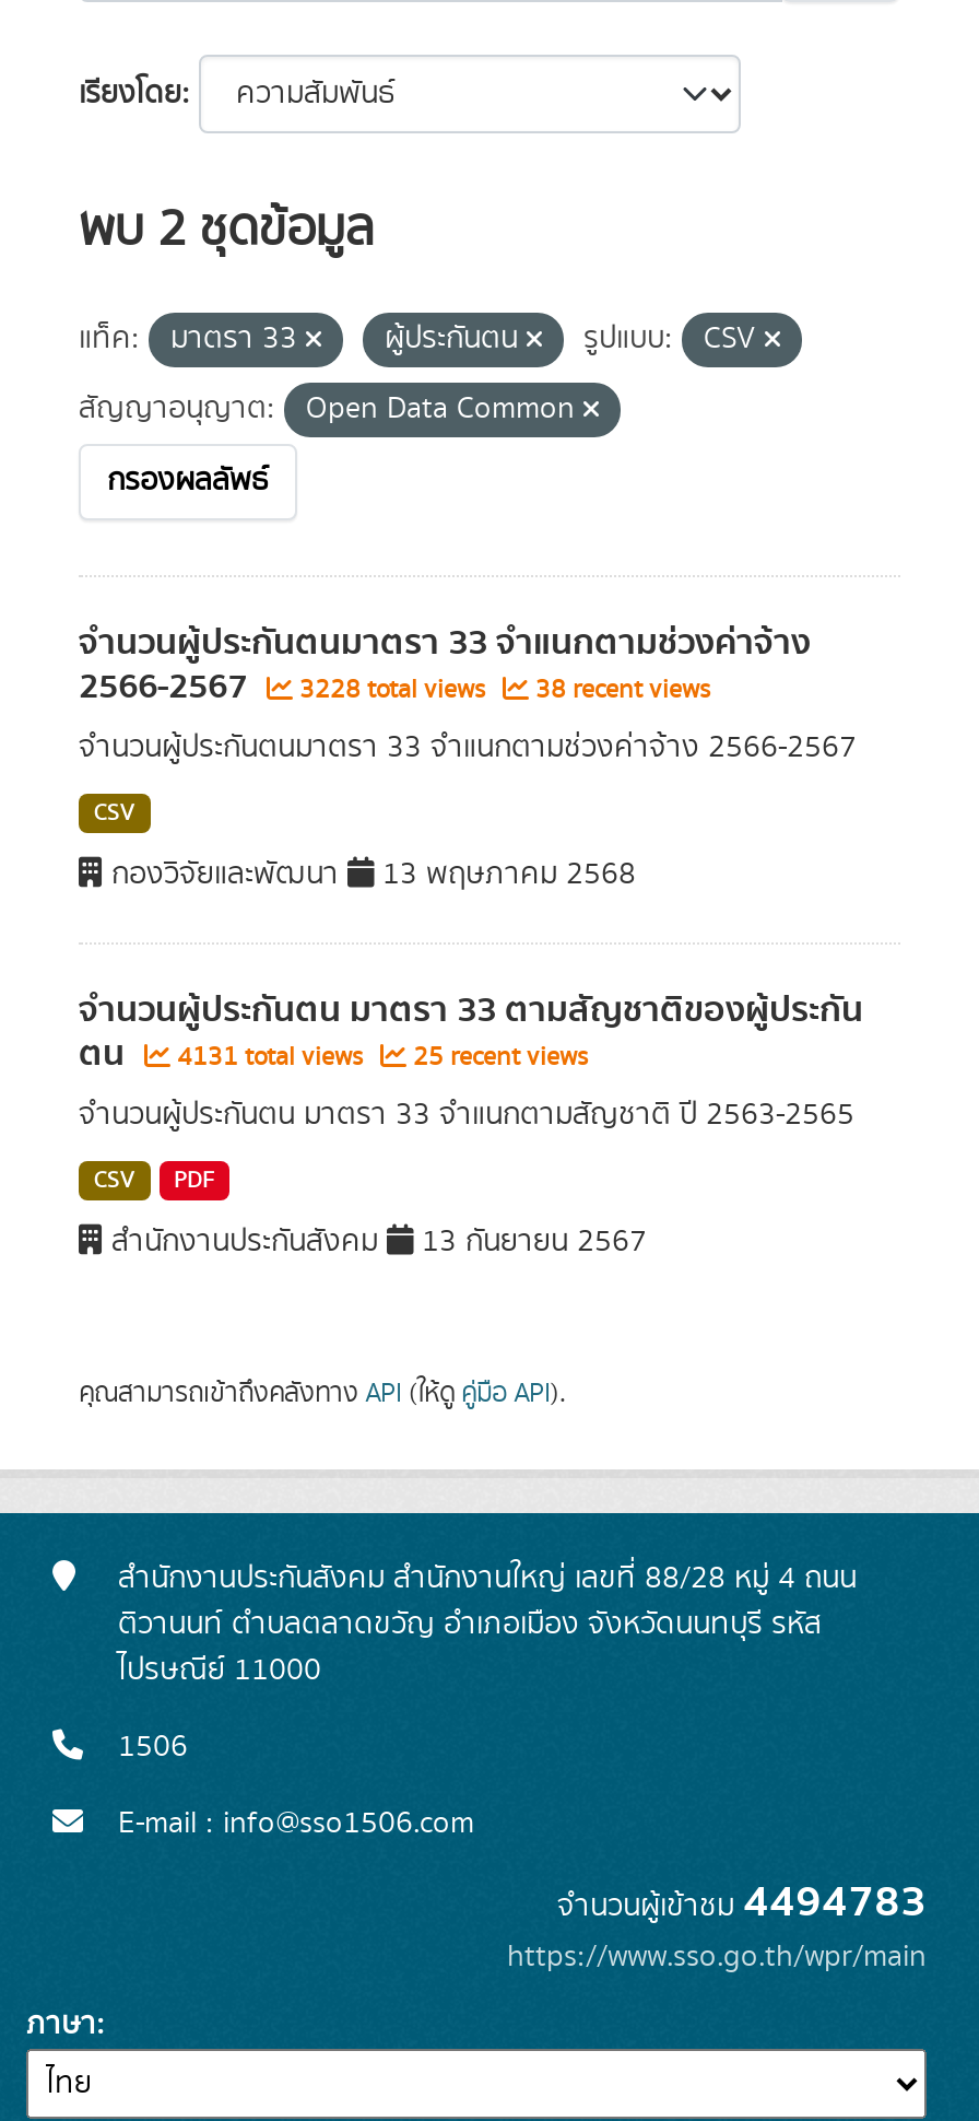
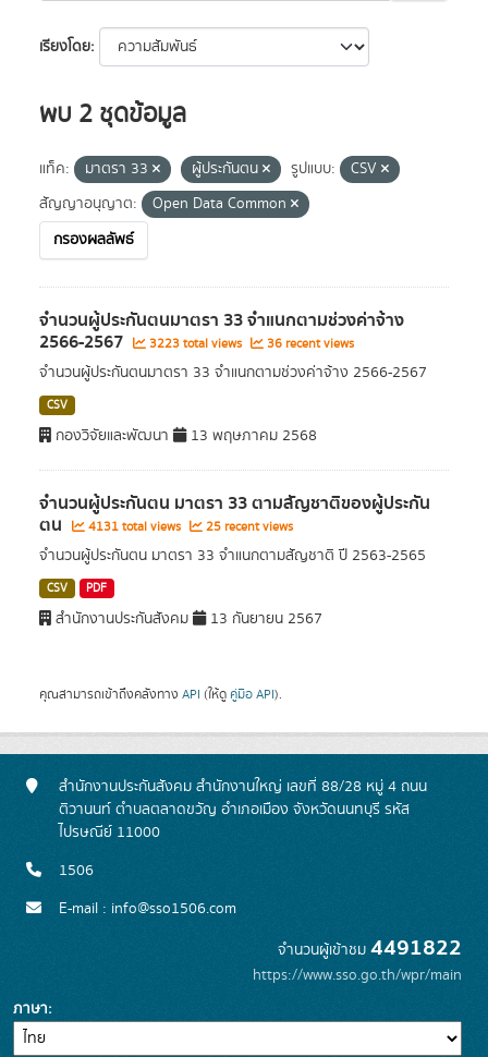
- 3228 total views
+ 3223 total views

- 38 recent views
+ 36 recent views

- จำนวนผู้เข้าชม4494783
+ จำนวนผู้เข้าชม4491822
